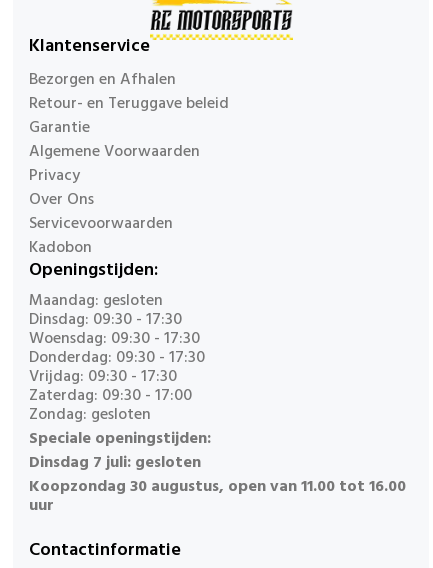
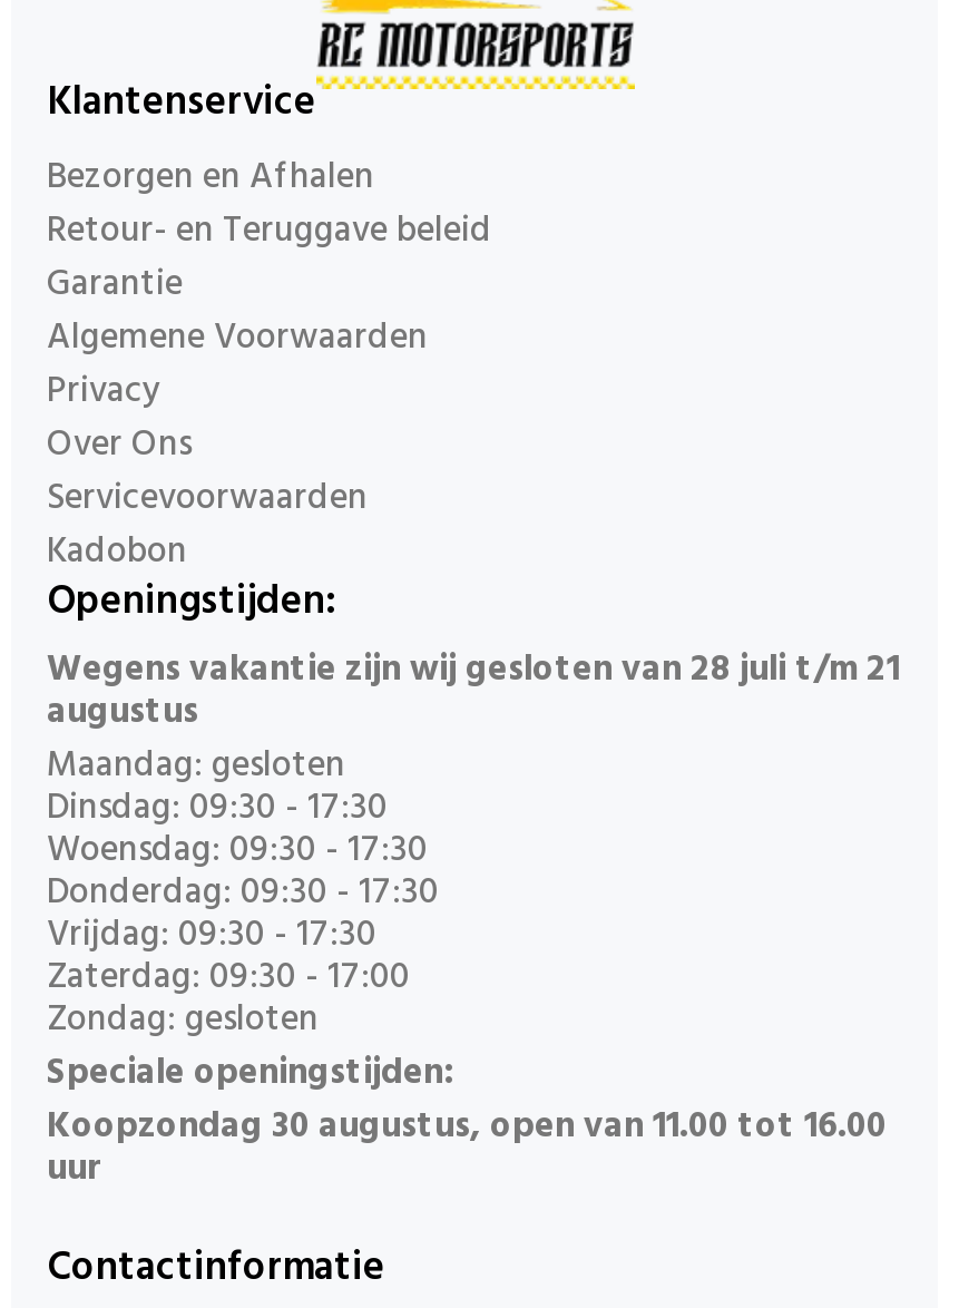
+ Wegens vakantie zijn wij gesloten van 28 juli t/m 21
+ augustus

moved down: Maandag: gesloten | Dinsdag: 09:30 - 17:30 | Woensdag: 09:30 - 17:30 | Donderdag: 09:30 - 17:30 | Vrijdag: 09:30 - 17:30 | Zaterdag: 09:30 - 17:00 | Zondag: gesloten | Speciale openingstijden:

- Dinsdag 7 juli: gesloten
